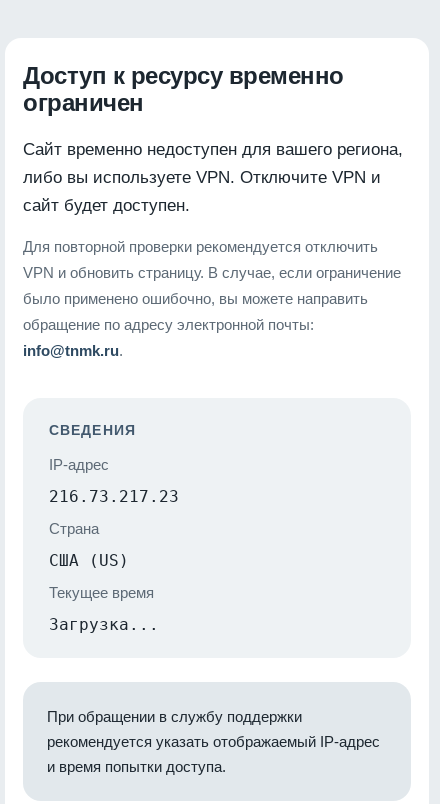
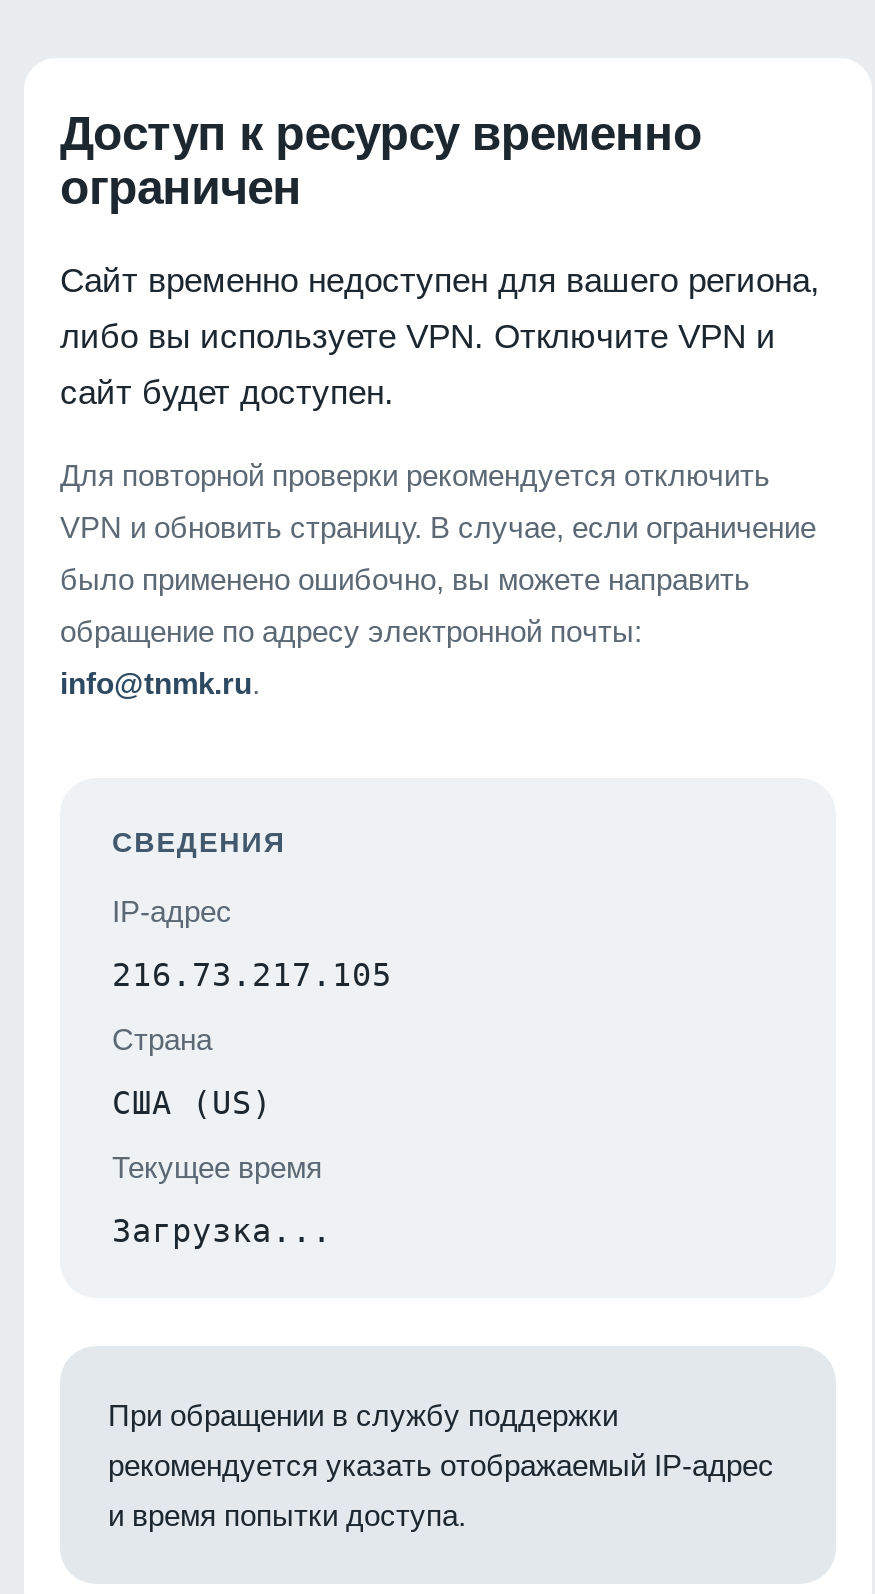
- 216.73.217.23
+ 216.73.217.105
